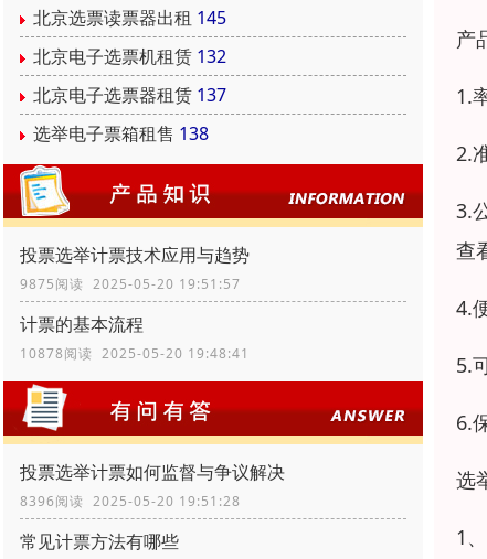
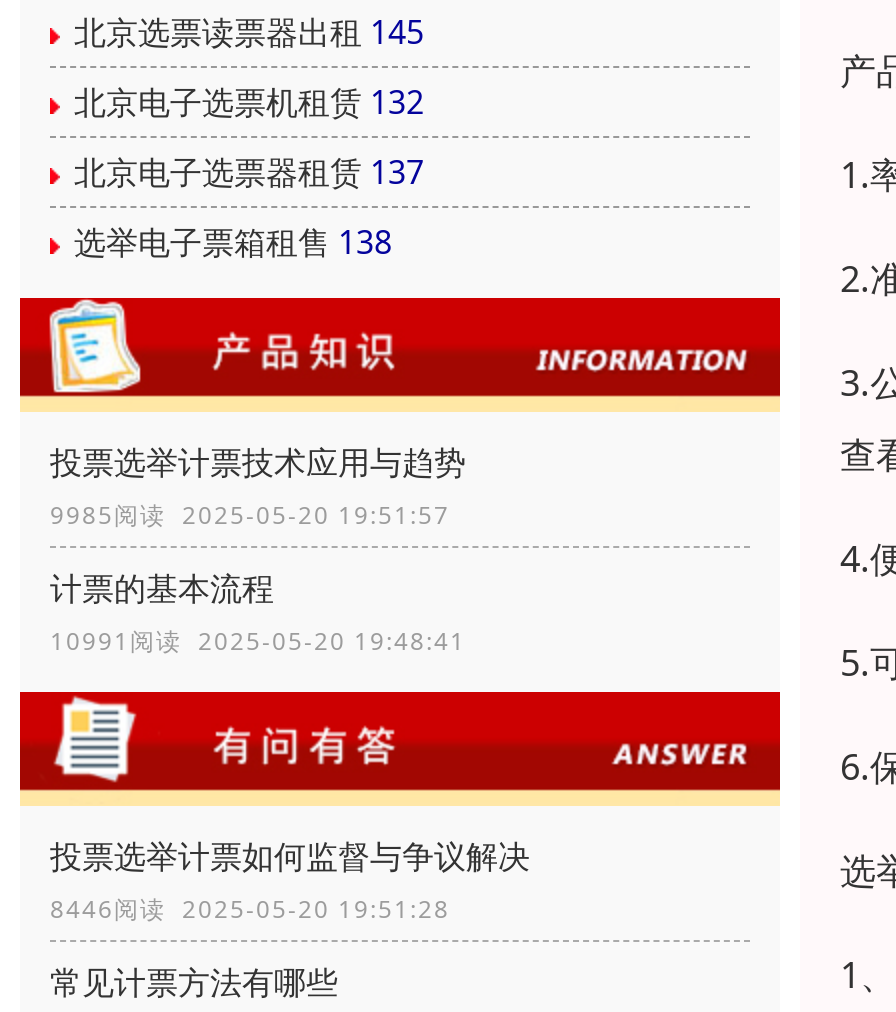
- 9875阅读 2025-05-20 19:51:57
+ 9985阅读 2025-05-20 19:51:57

- 10878阅读 2025-05-20 19:48:41
+ 10991阅读 2025-05-20 19:48:41

- 8396阅读 2025-05-20 19:51:28
+ 8446阅读 2025-05-20 19:51:28
